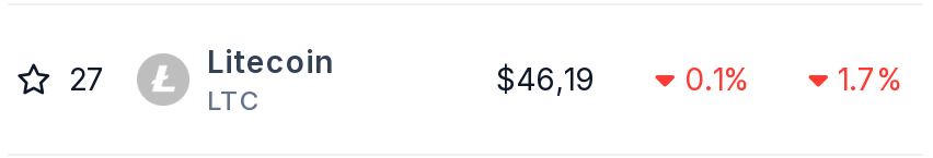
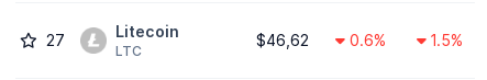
- $46,19
+ $46,62

- 0.1%
+ 0.6%

- 1.7%
+ 1.5%
